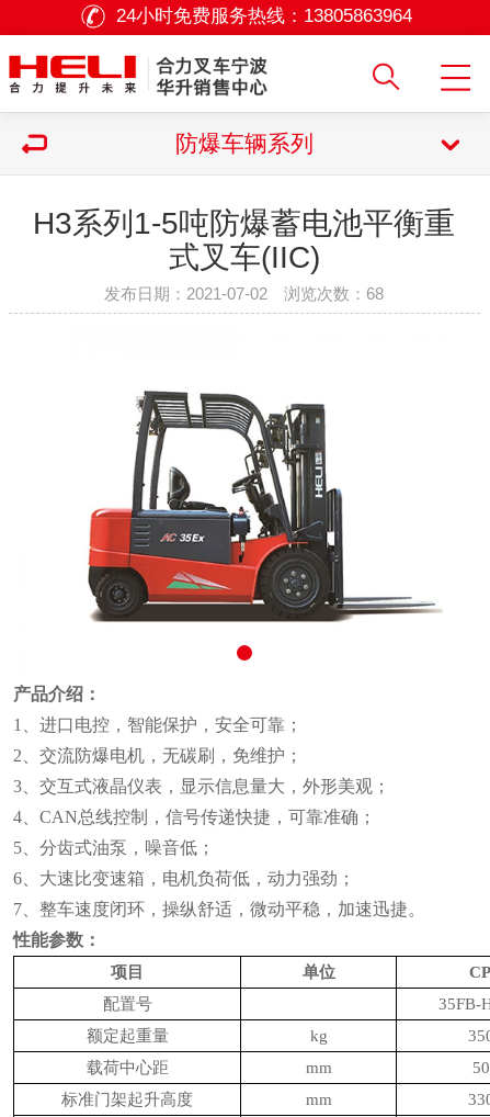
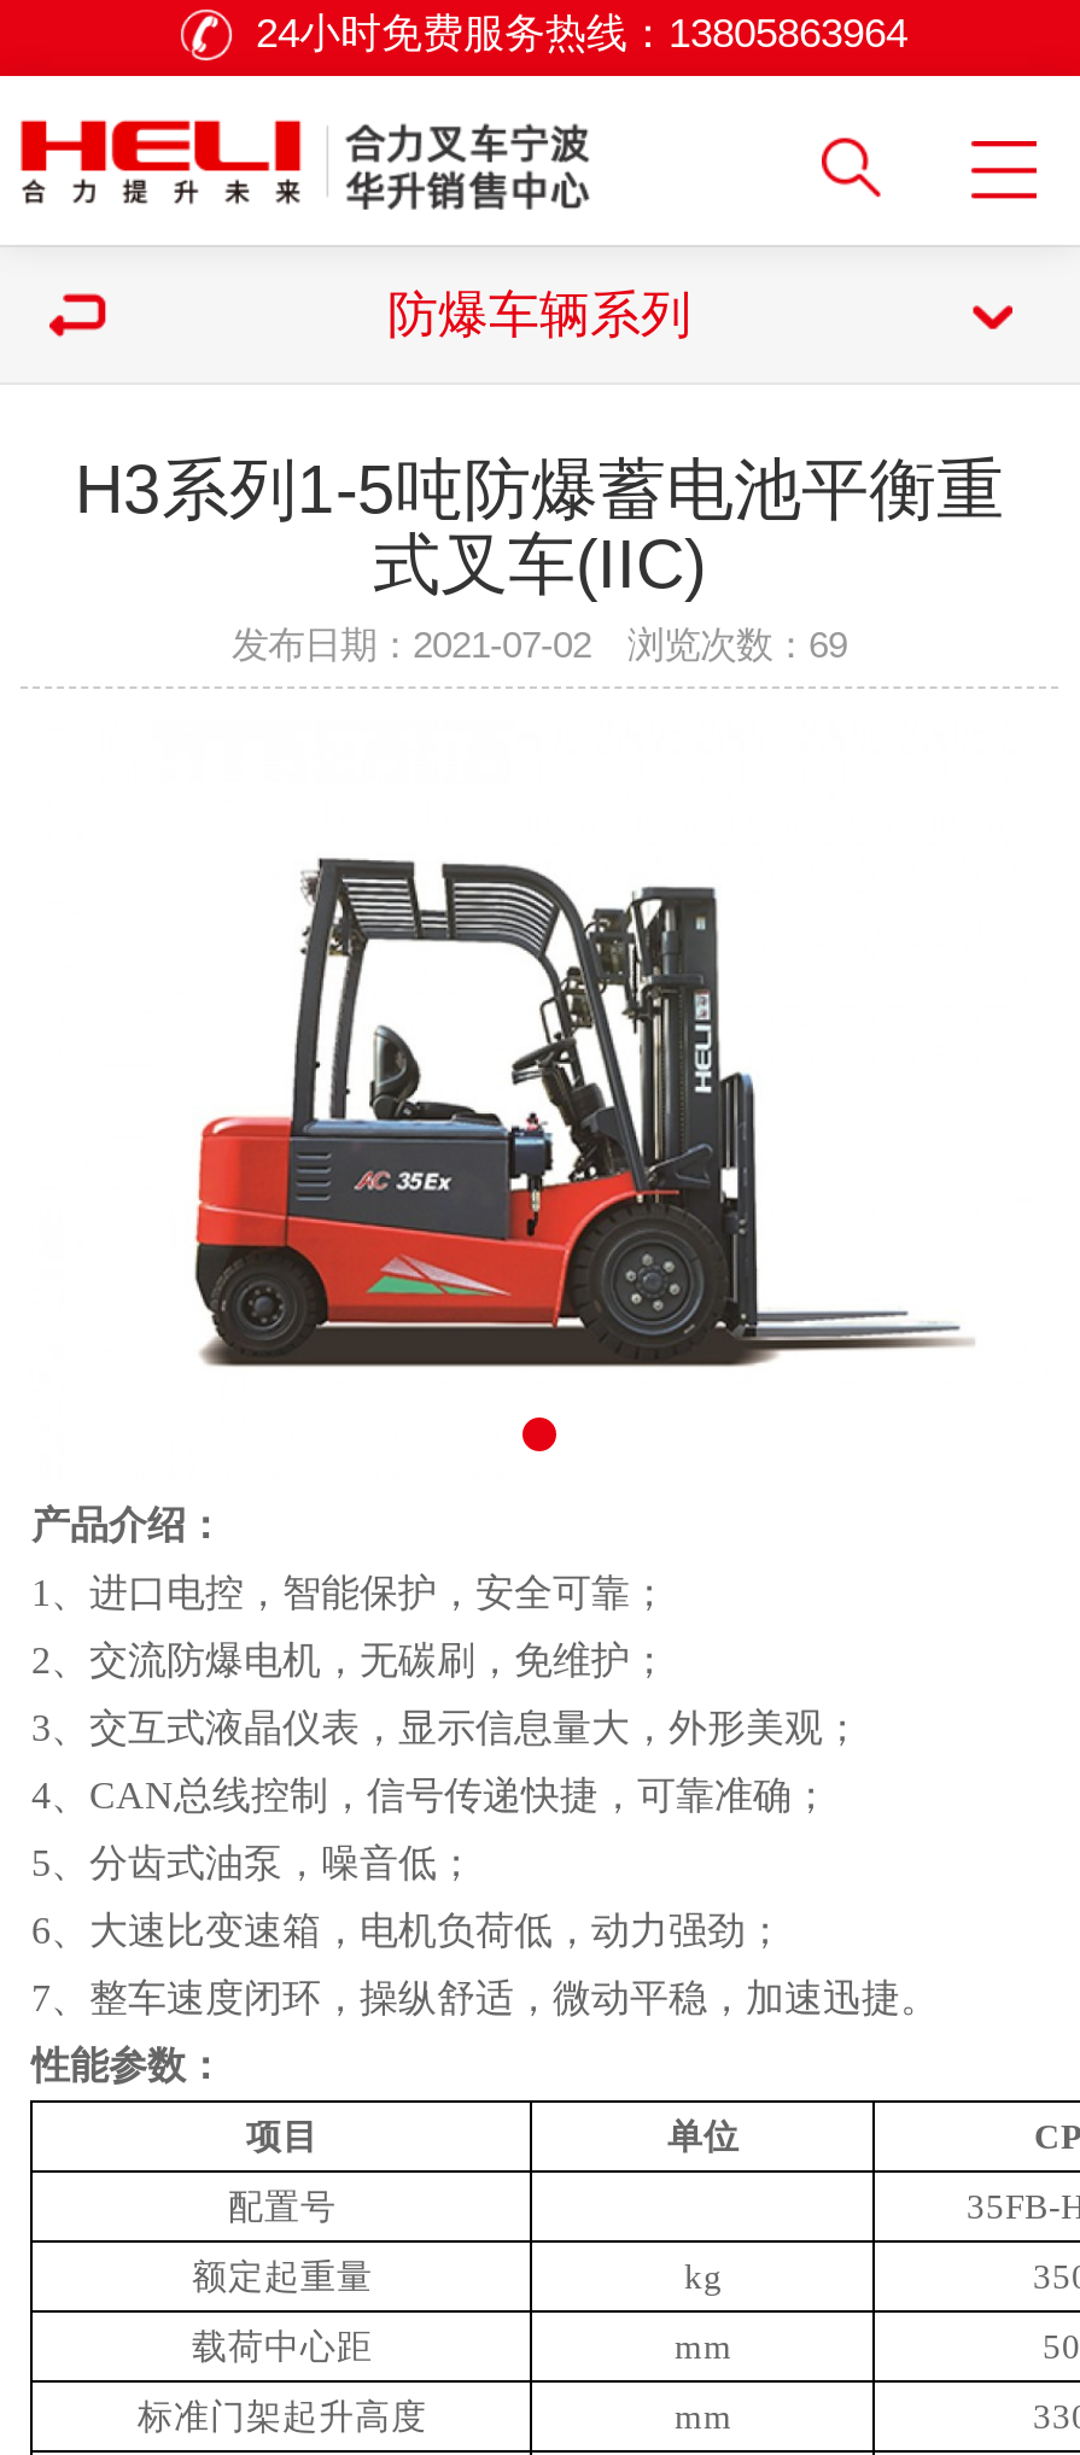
- 发布日期：2021-07-02 浏览次数：68
+ 发布日期：2021-07-02 浏览次数：69
